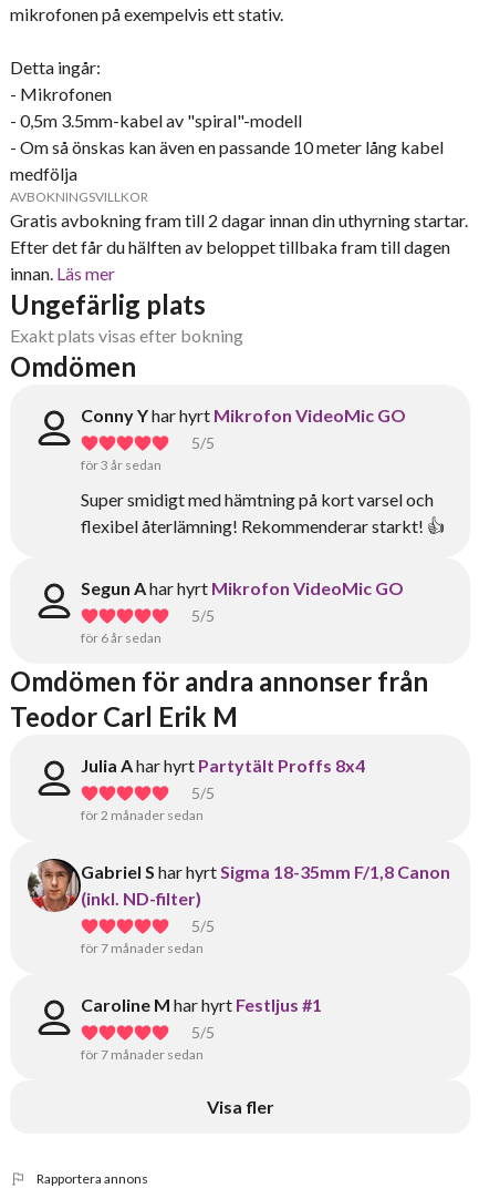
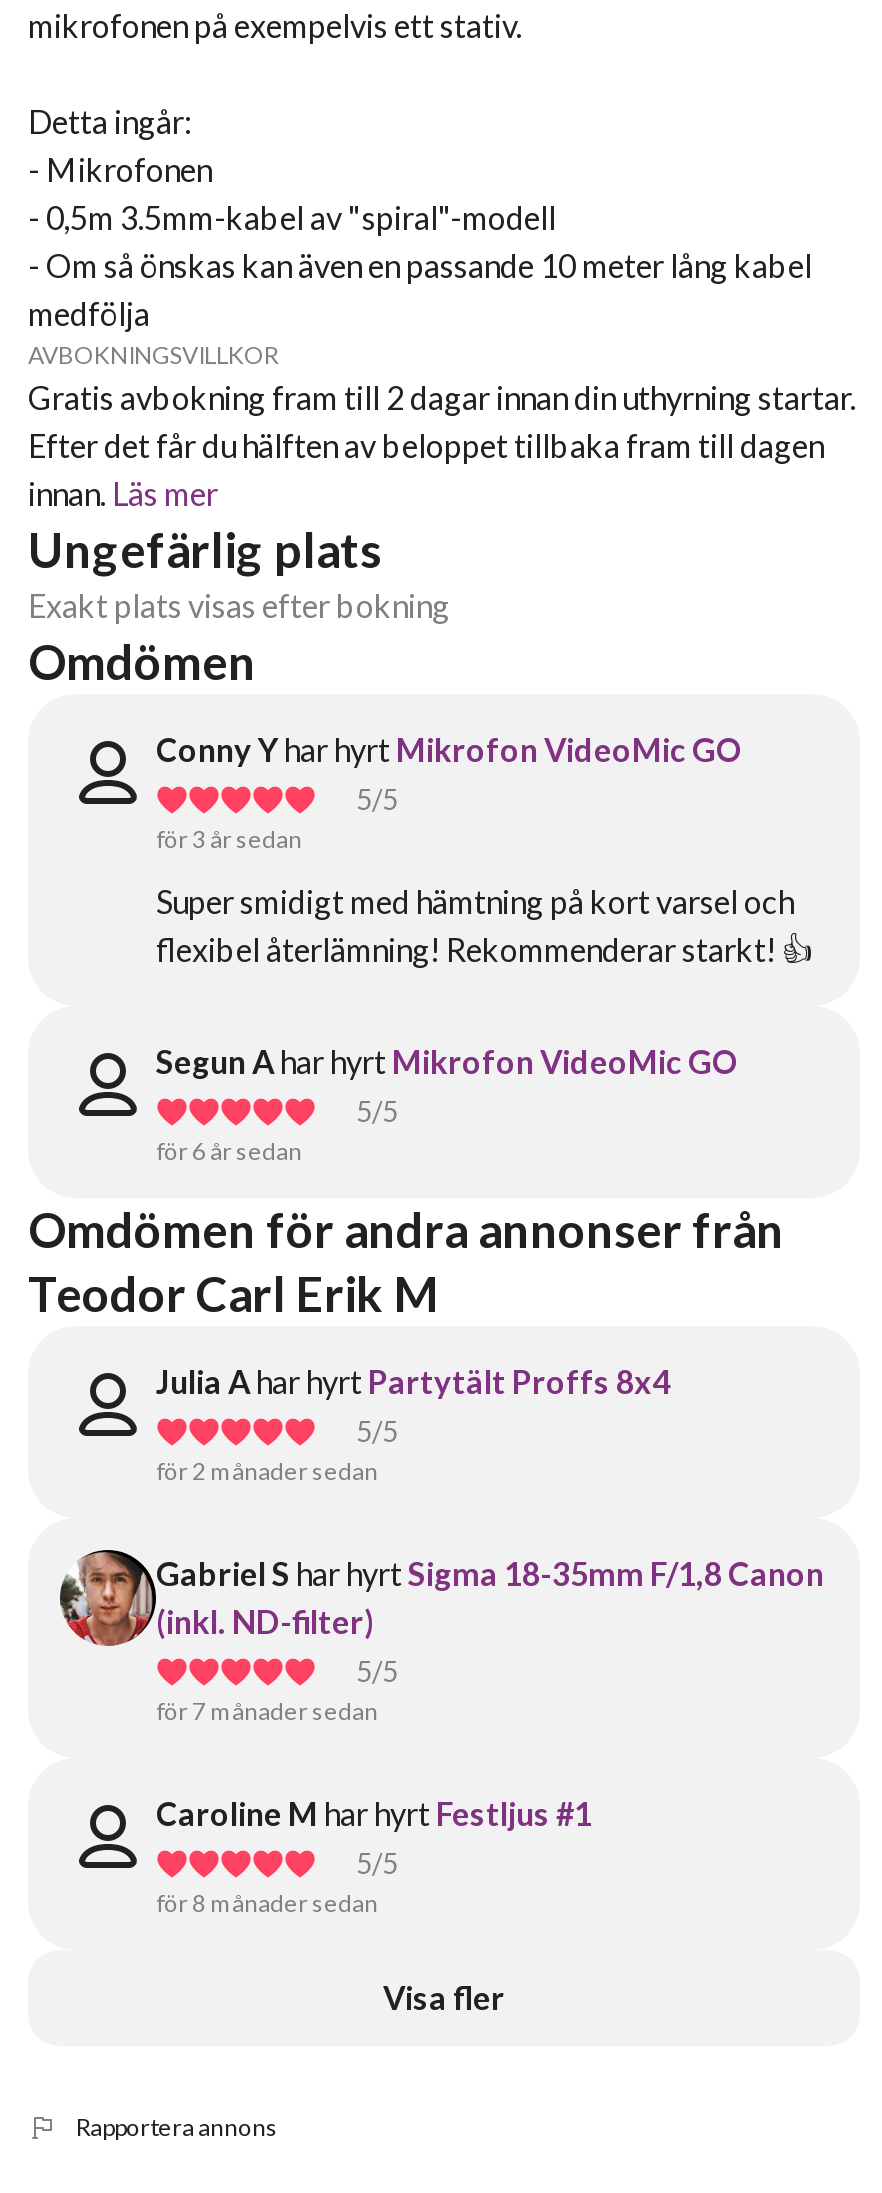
- för 7 månader sedan
+ för 8 månader sedan
